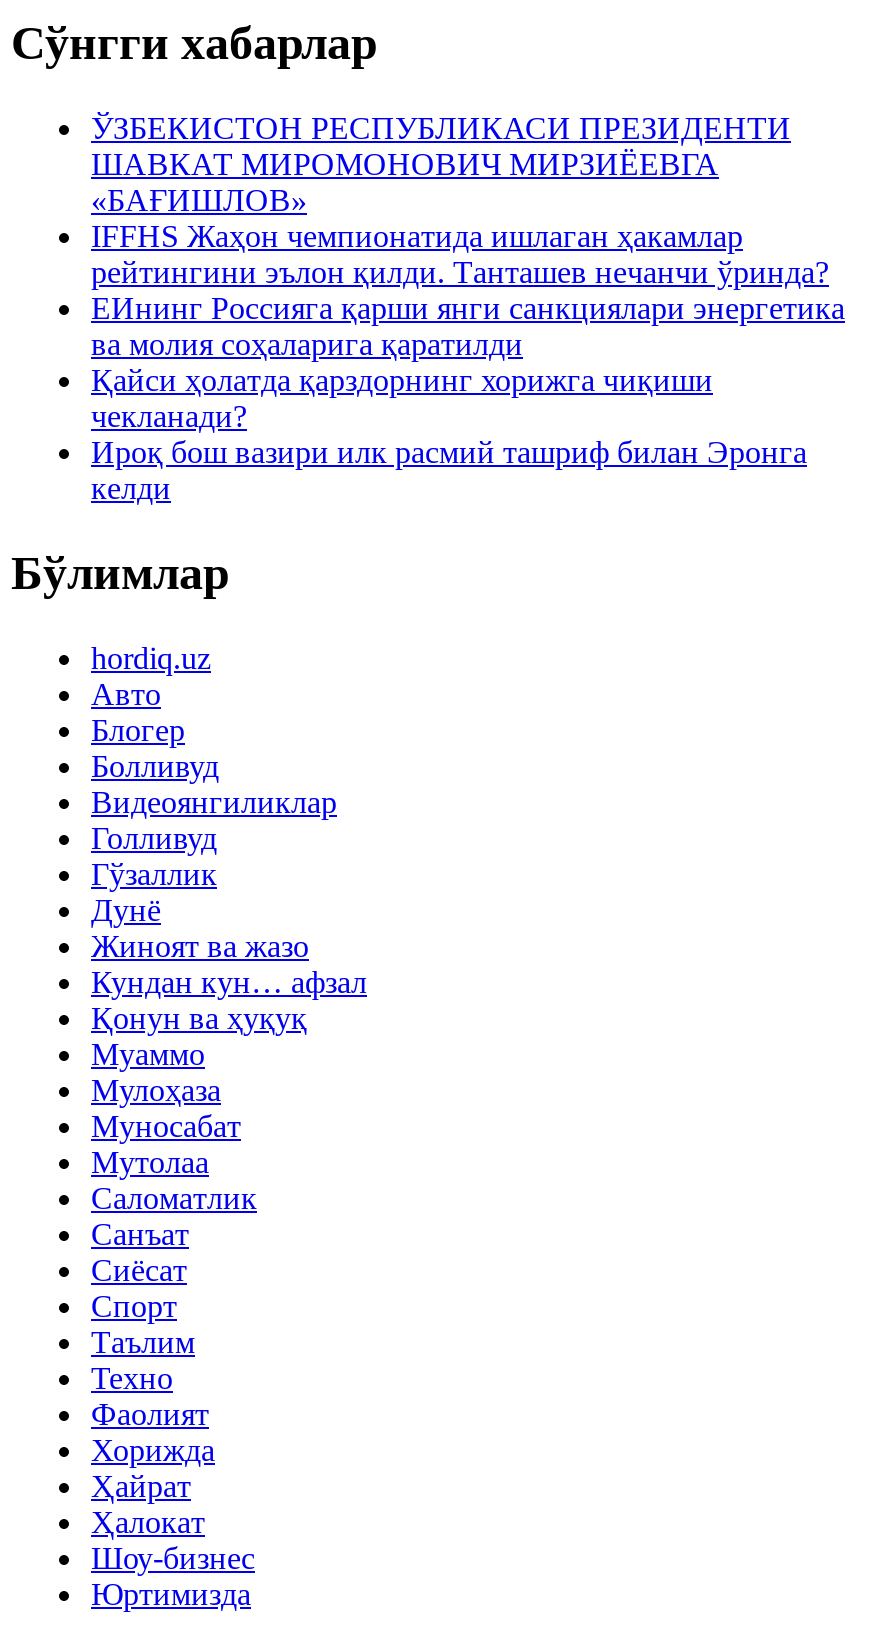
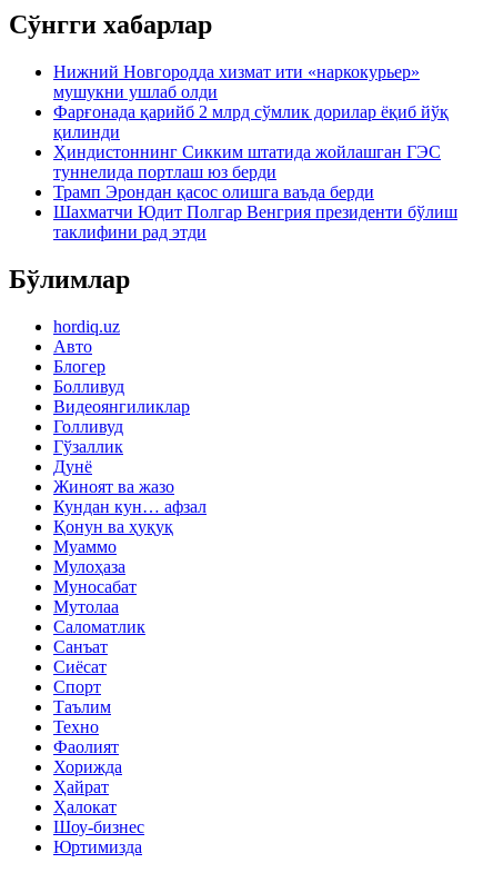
- ЎЗБЕКИСТОН РЕСПУБЛИКАСИ ПРЕЗИДЕНТИ
- ШАВКАТ МИРОМОНОВИЧ МИРЗИЁЕВГА
- «БАҒИШЛОВ»
- IFFHS Жаҳон чемпионатида ишлаган ҳакамлар
- рейтингини эълон қилди. Танташев нечанчи ўринда?
- ЕИнинг Россияга қарши янги санкциялари энергетика
- ва молия соҳаларига қаратилди
- Қайси ҳолатда қарздорнинг хорижга чиқиши
- чекланади?
- Ироқ бош вазири илк расмий ташриф билан Эронга
- келди
+ Нижний Новгородда хизмат ити «наркокурьер»
+ мушукни ушлаб олди
+ Фарғонада қарийб 2 млрд сўмлик дорилар ёқиб йўқ
+ қилинди
+ Ҳиндистоннинг Сикким штатида жойлашган ГЭС
+ туннелида портлаш юз берди
+ Трамп Эрондан қасос олишга ваъда берди
+ Шахматчи Юдит Полгар Венгрия президенти бўлиш
+ таклифини рад этди
